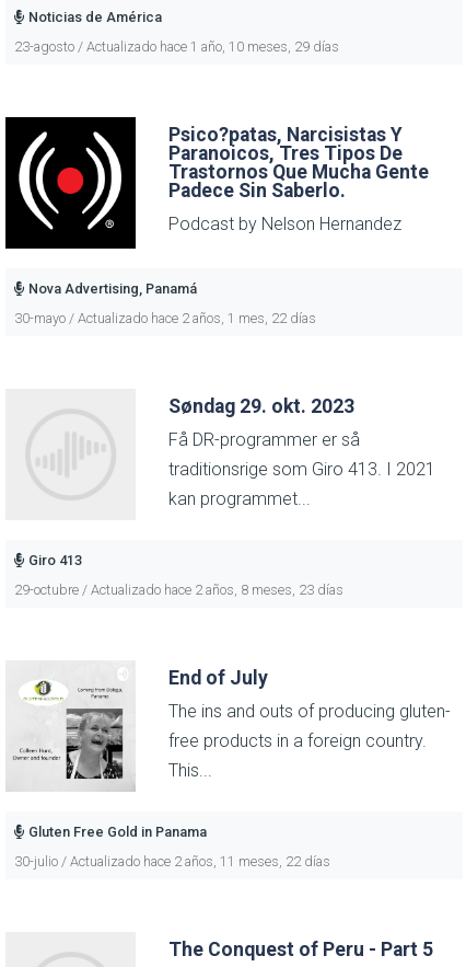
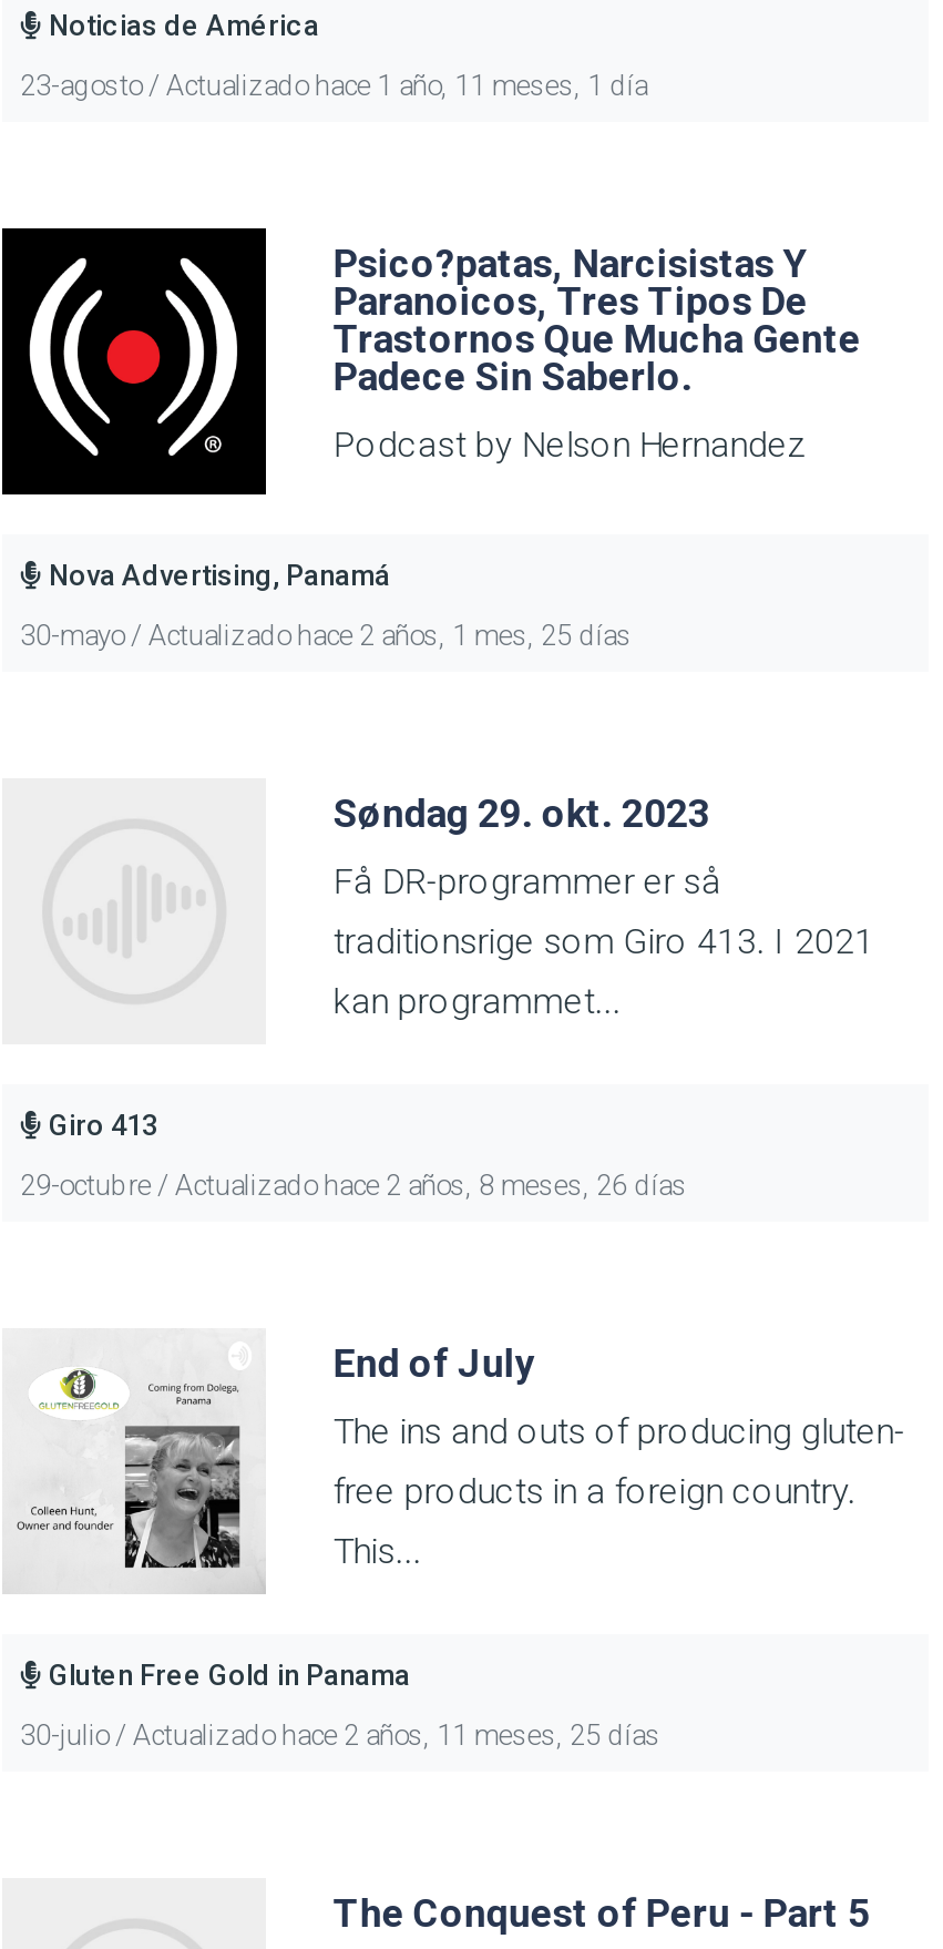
- 23-agosto / Actualizado hace 1 año, 10 meses, 29 días
+ 23-agosto / Actualizado hace 1 año, 11 meses, 1 día

- 30-mayo / Actualizado hace 2 años, 1 mes, 22 días
+ 30-mayo / Actualizado hace 2 años, 1 mes, 25 días

- 29-octubre / Actualizado hace 2 años, 8 meses, 23 días
+ 29-octubre / Actualizado hace 2 años, 8 meses, 26 días

- 30-julio / Actualizado hace 2 años, 11 meses, 22 días
+ 30-julio / Actualizado hace 2 años, 11 meses, 25 días
